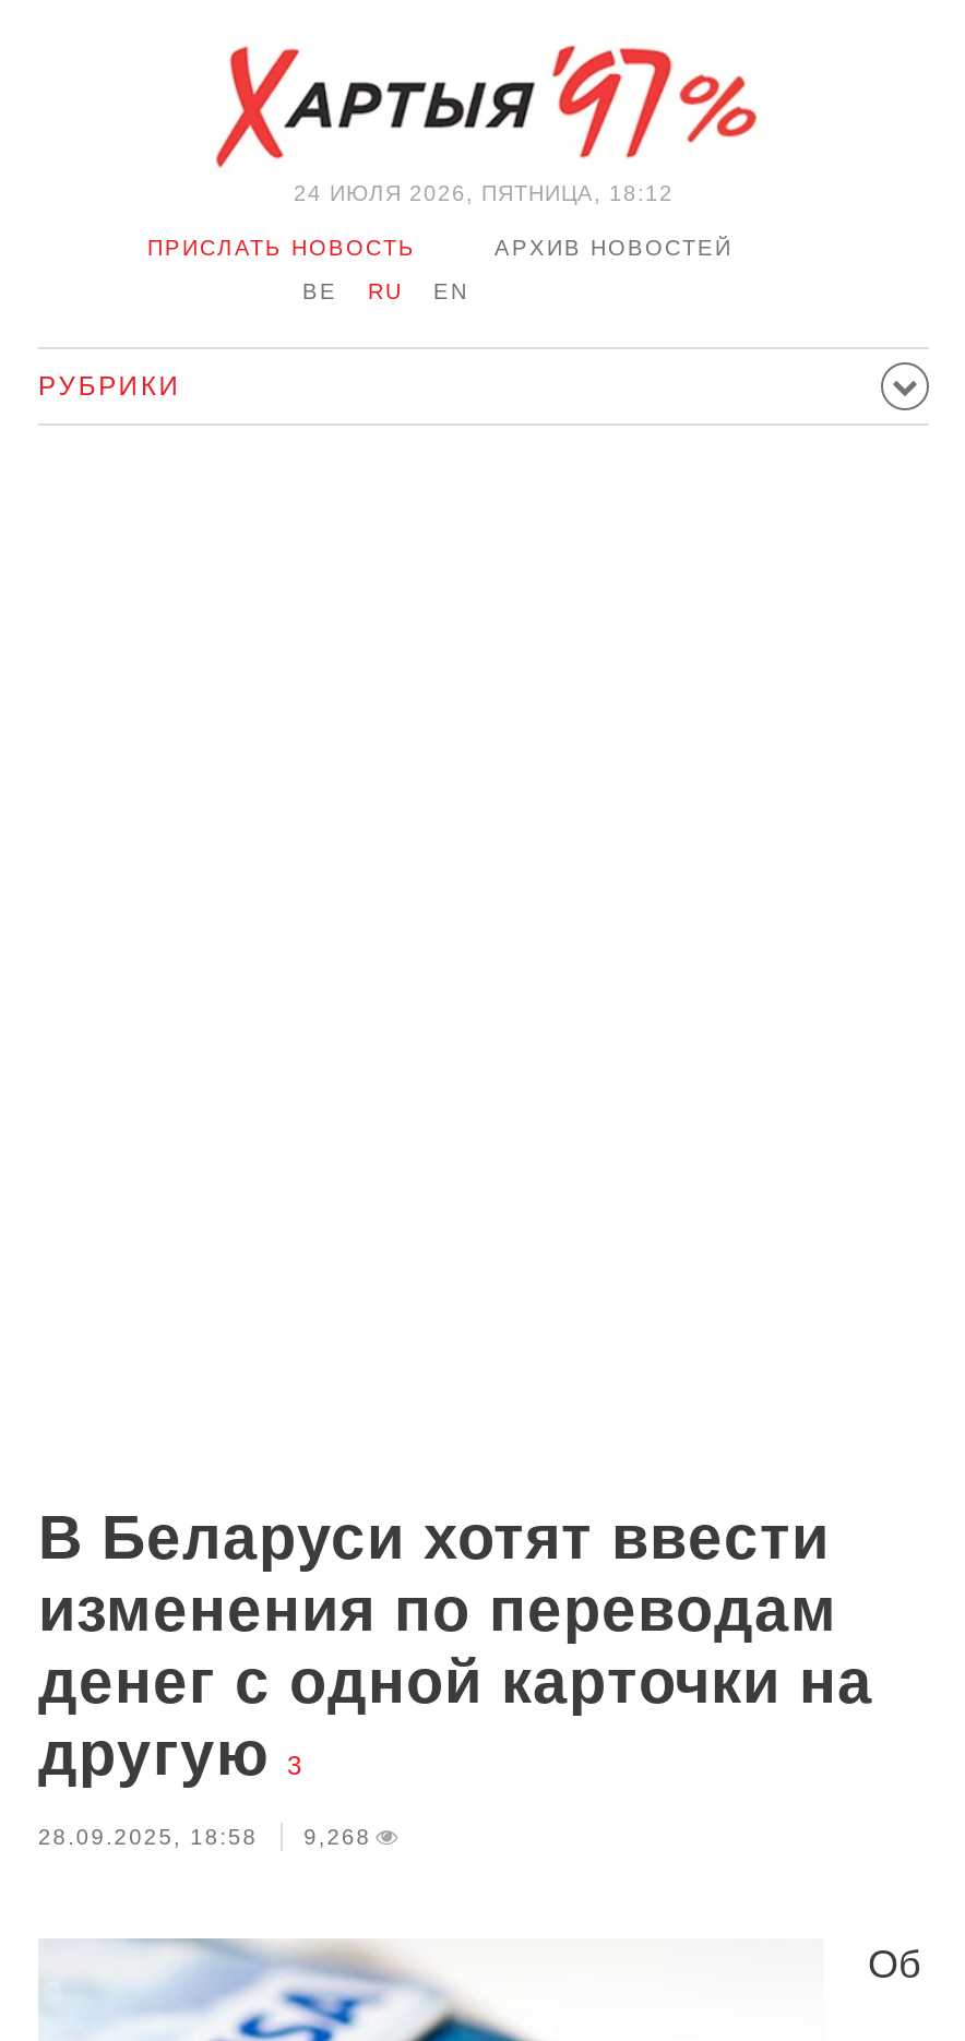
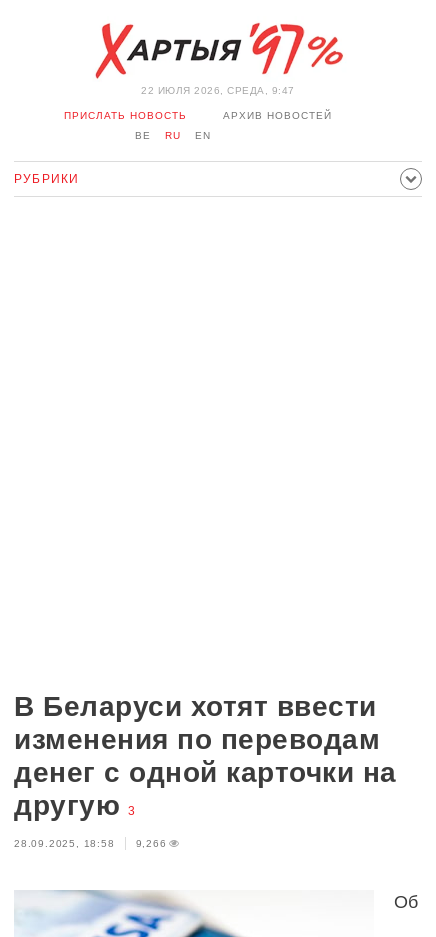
- 24 ИЮЛЯ 2026, ПЯТНИЦА, 18:12
+ 22 ИЮЛЯ 2026, СРЕДА, 9:47

- 28.09.2025, 18:58 9,268
+ 28.09.2025, 18:58 9,266
